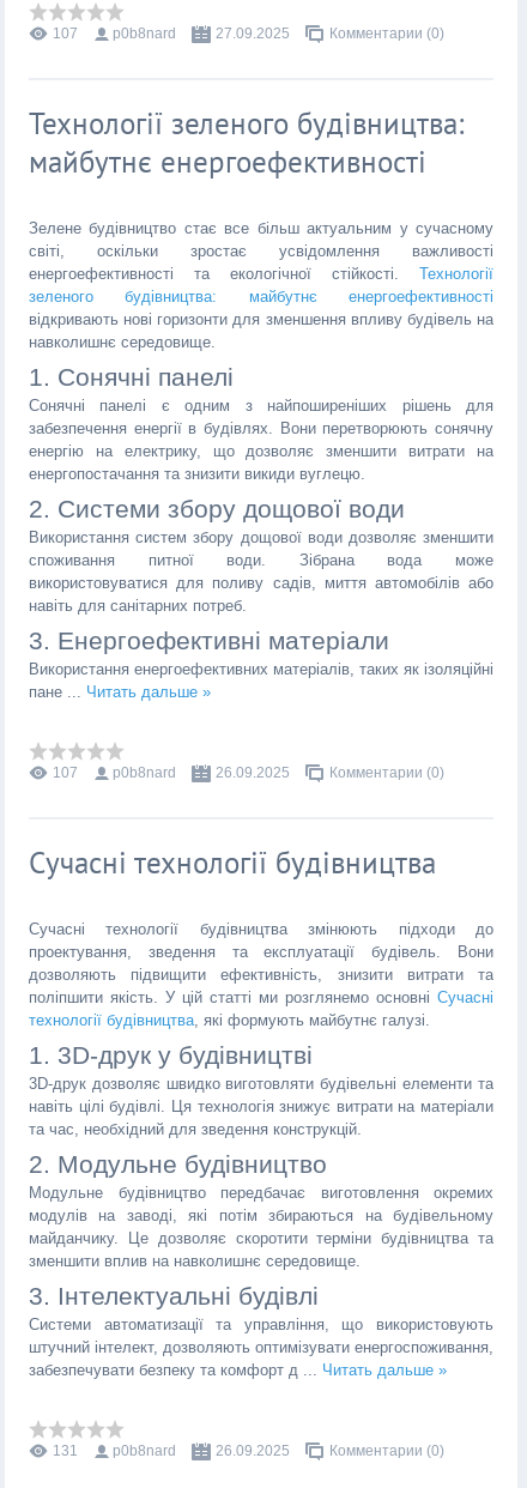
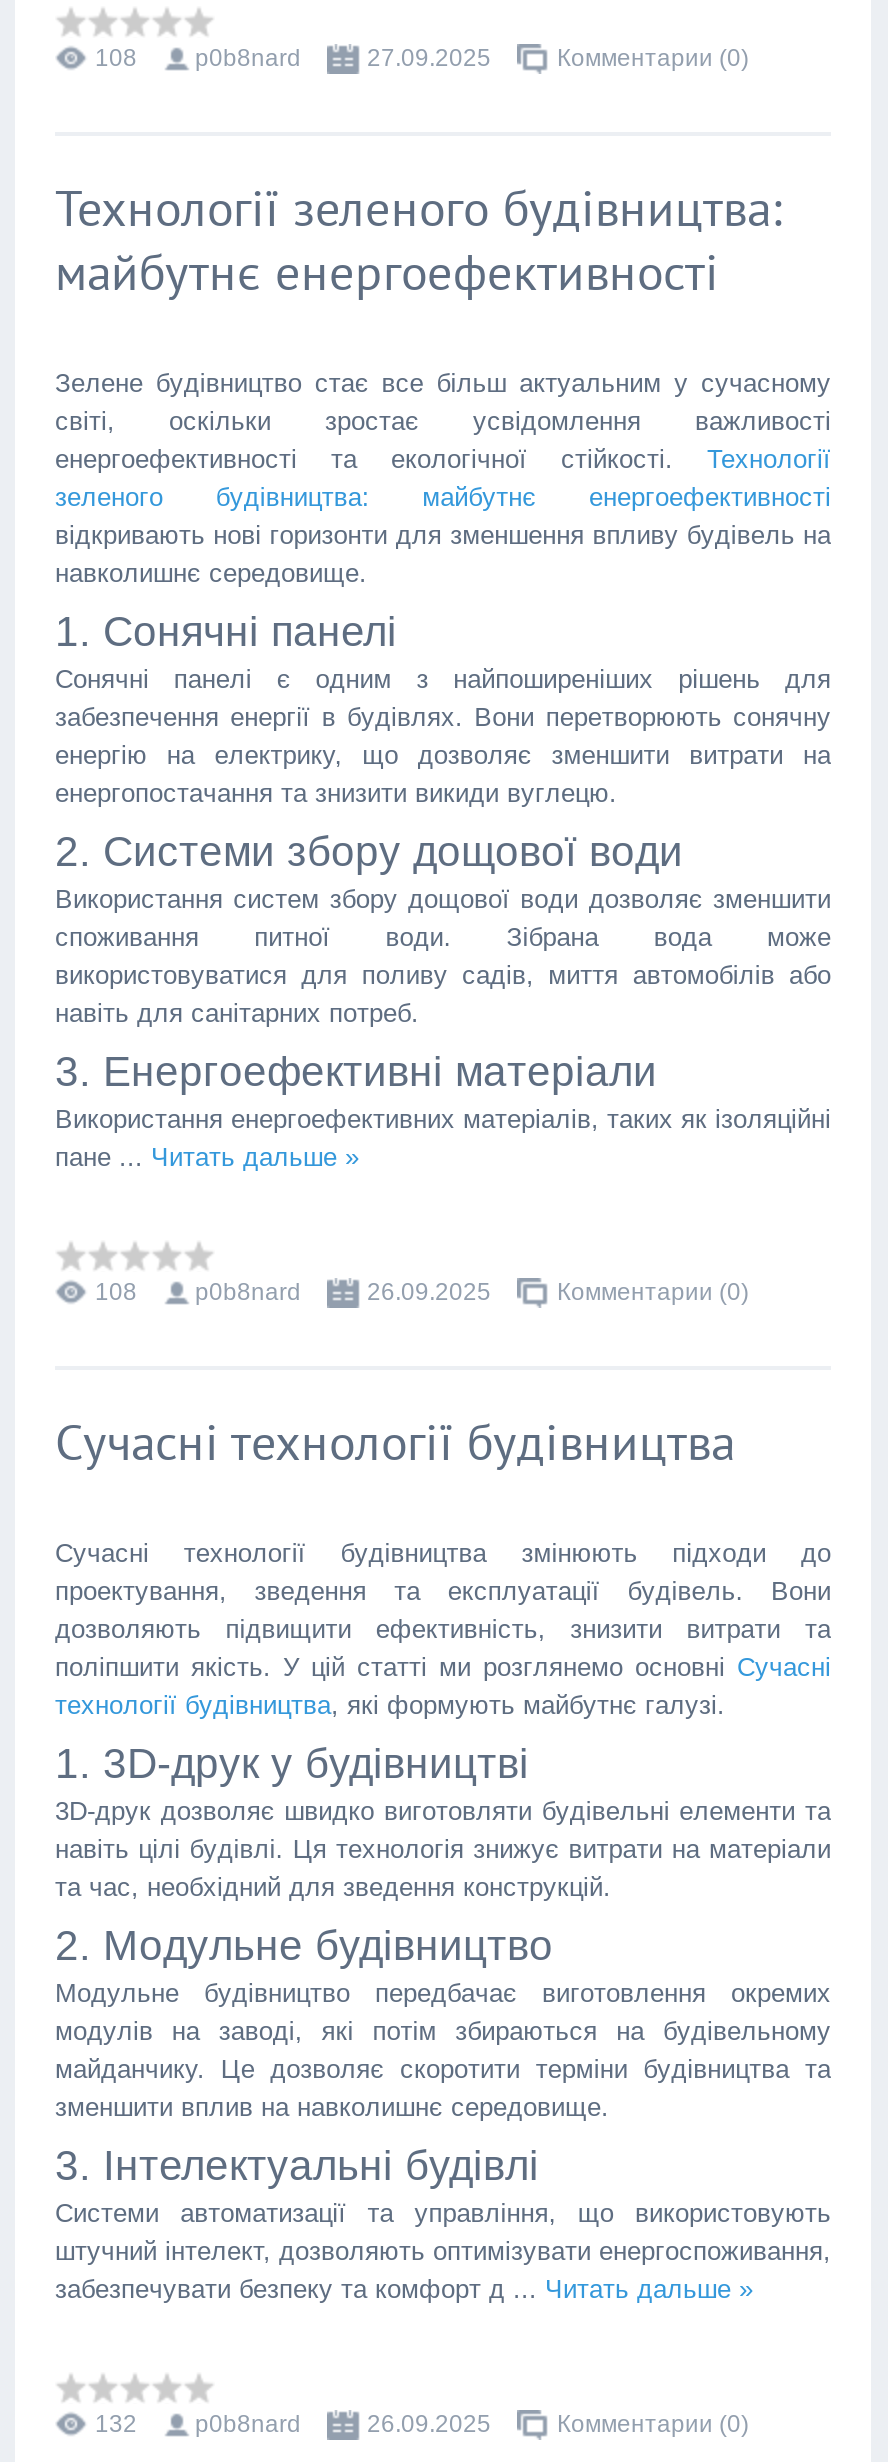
- 107
+ 108

- 107
+ 108

- 131
+ 132
